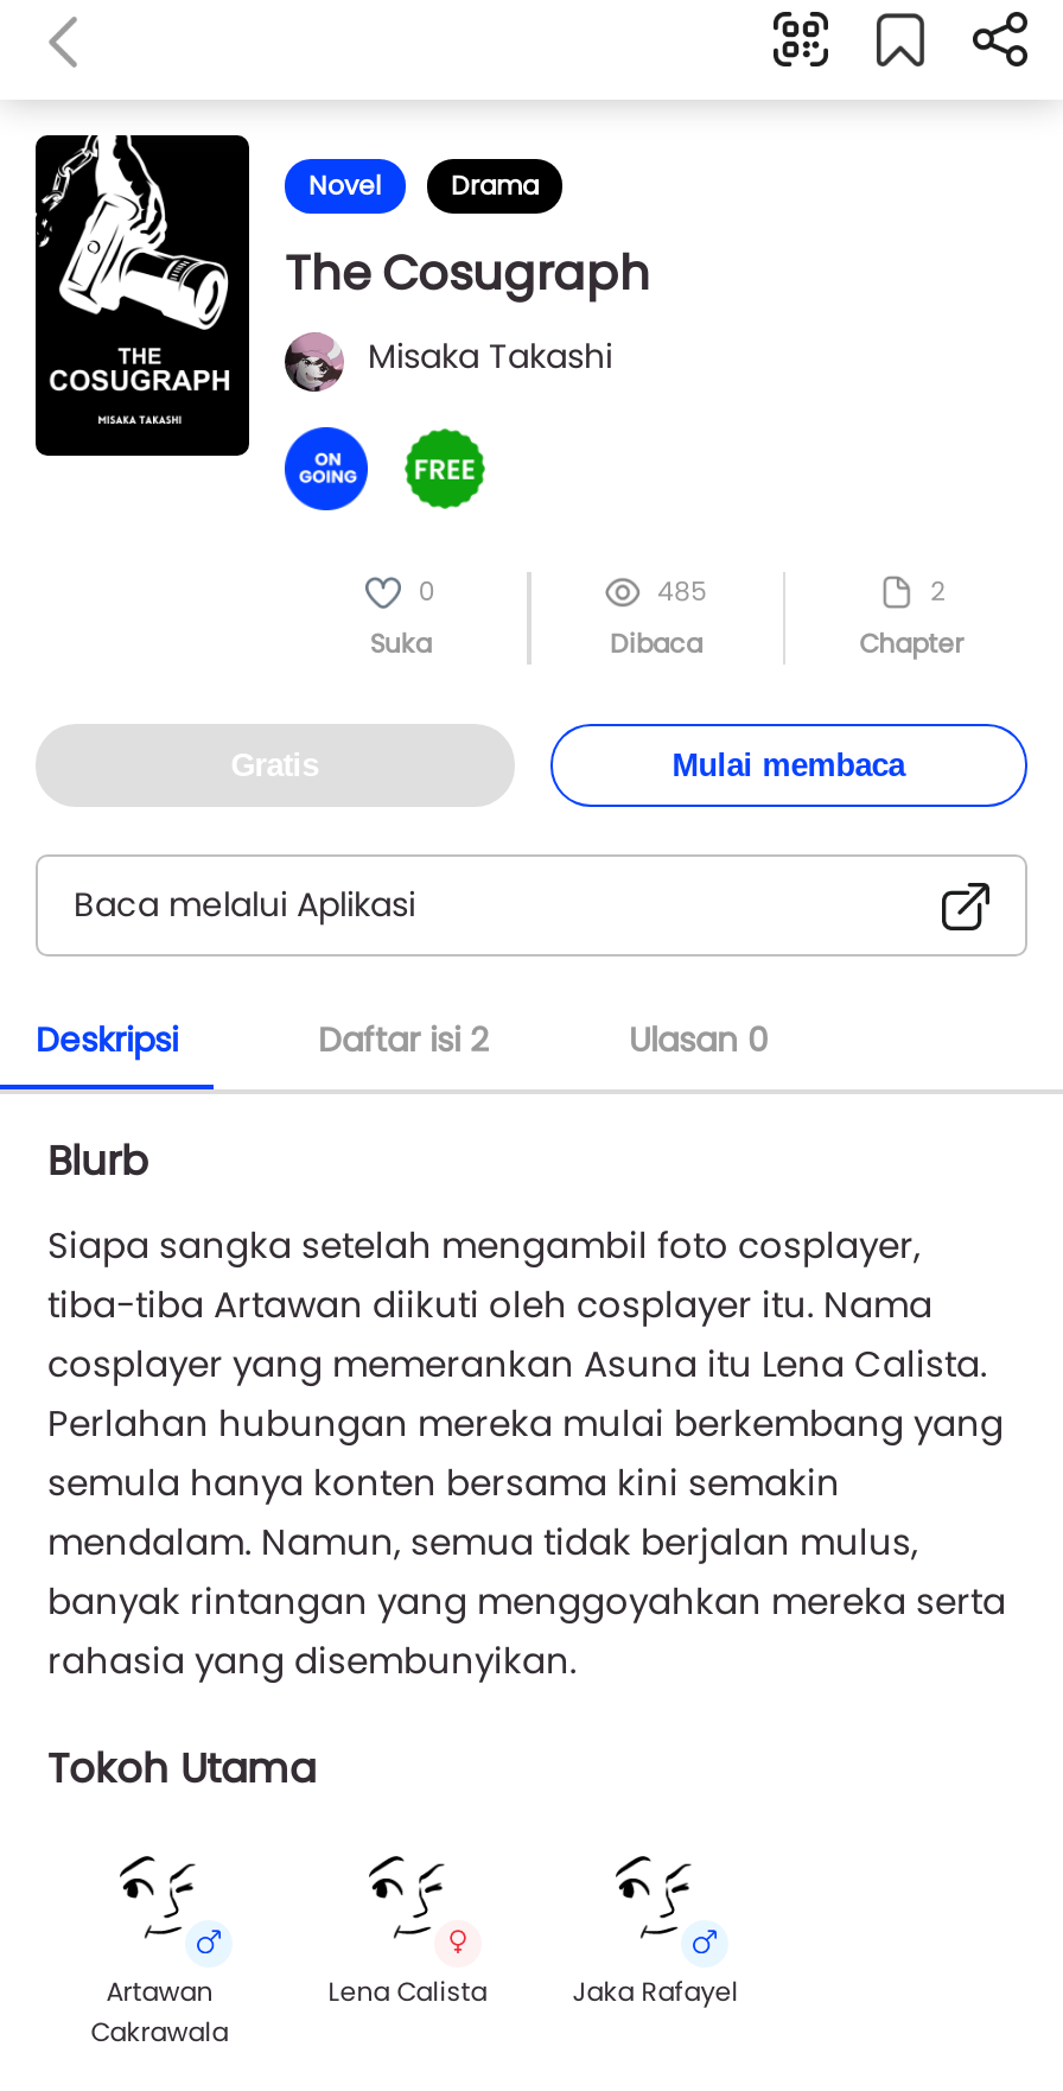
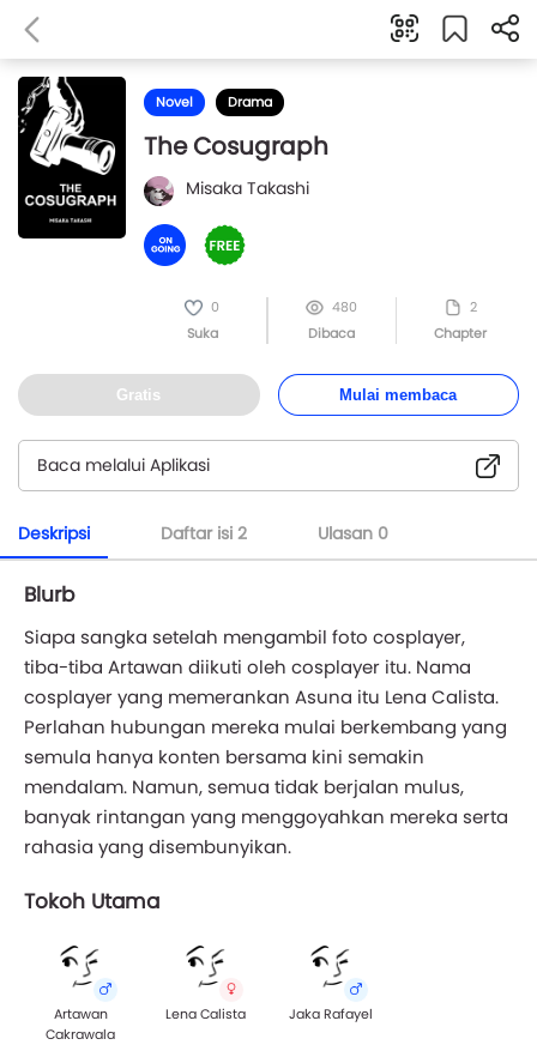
- 485
+ 480
